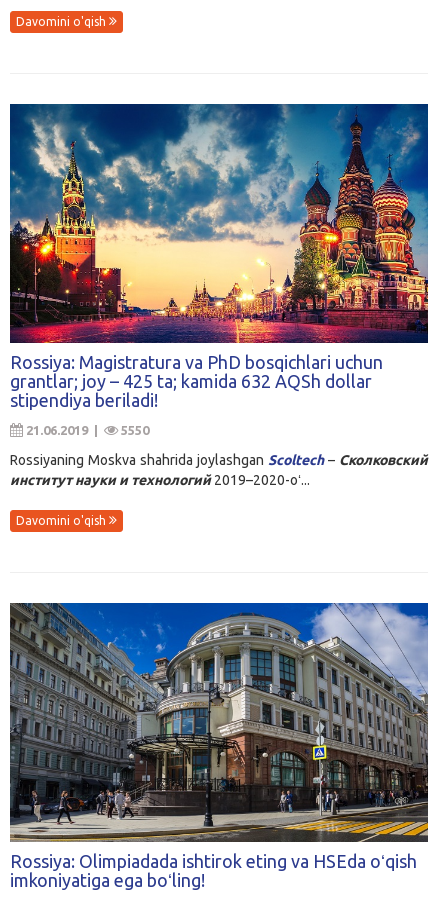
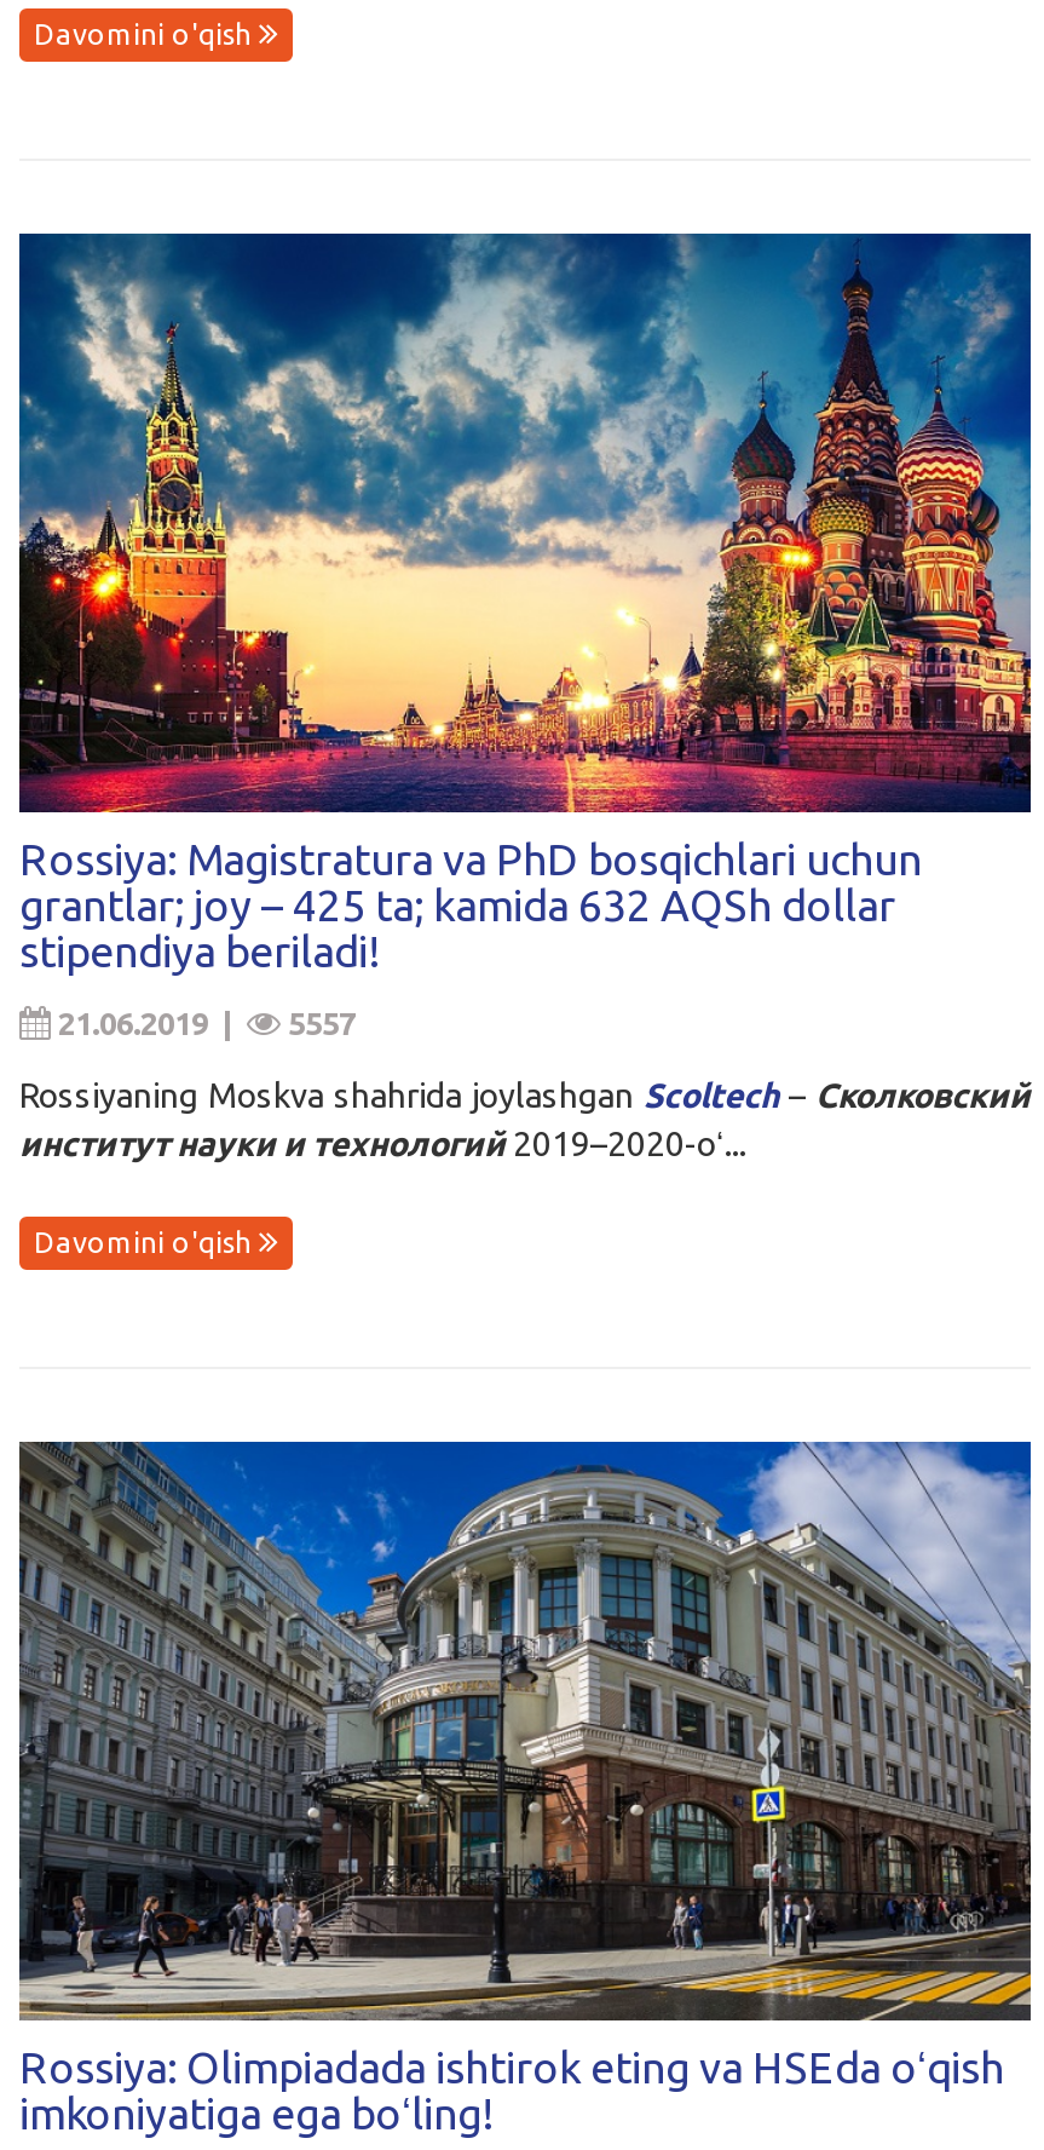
- 5550
+ 5557
